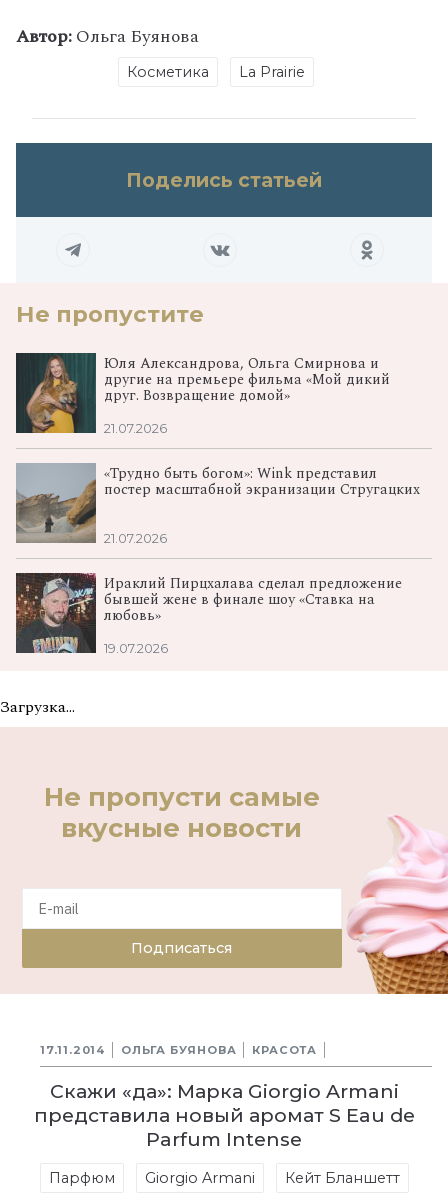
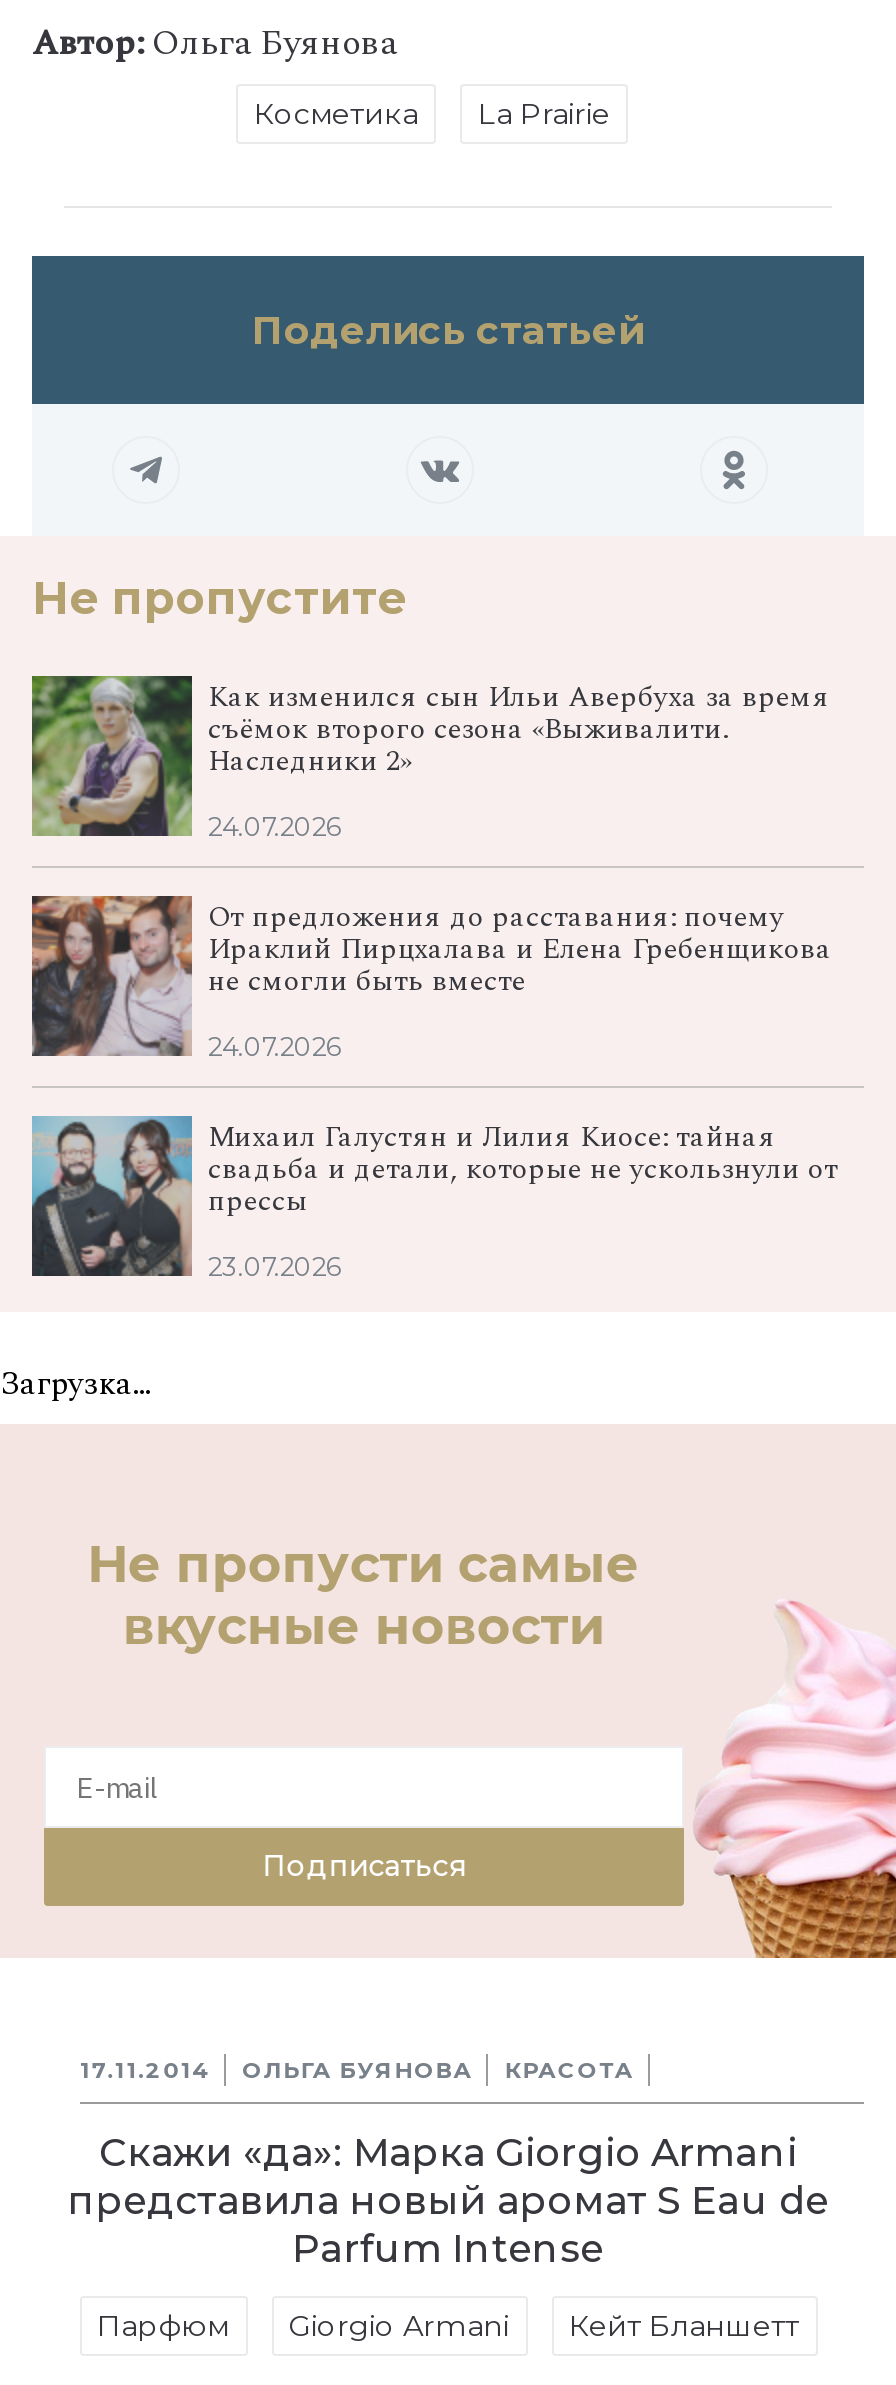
- [image]
- Юля Александрова, Ольга Смирнова и
- другие на премьере фильма «Мой дикий
- друг. Возвращение домой»
+ [image]
+ Как изменился сын Ильи Авербуха за время
+ съёмок второго сезона «Выживалити.
+ Наследники 2»

- 21.07.2026
+ 24.07.2026

- [image]
- «Трудно быть богом»: Wink представил
- постер масштабной экранизации Стругацких
+ [image]
+ От предложения до расставания: почему
+ Ираклий Пирцхалава и Елена Гребенщикова
+ не смогли быть вместе

- 21.07.2026
+ 24.07.2026

- [image]
- Ираклий Пирцхалава сделал предложение
- бывшей жене в финале шоу «Ставка на
- любовь»
+ [image]
+ Михаил Галустян и Лилия Киосе: тайная
+ свадьба и детали, которые не ускользнули от
+ прессы

- 19.07.2026
+ 23.07.2026
